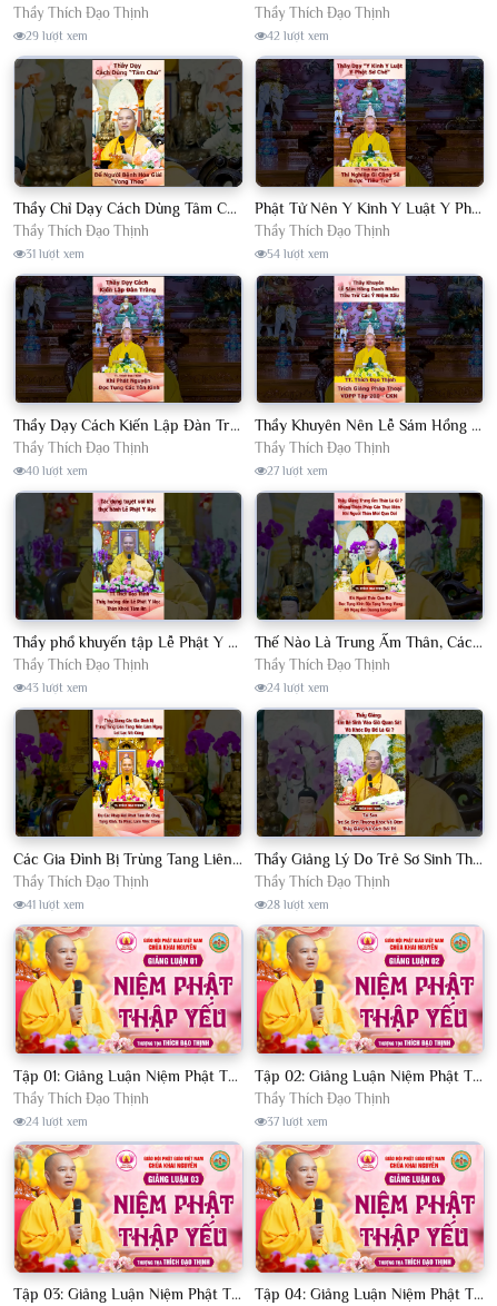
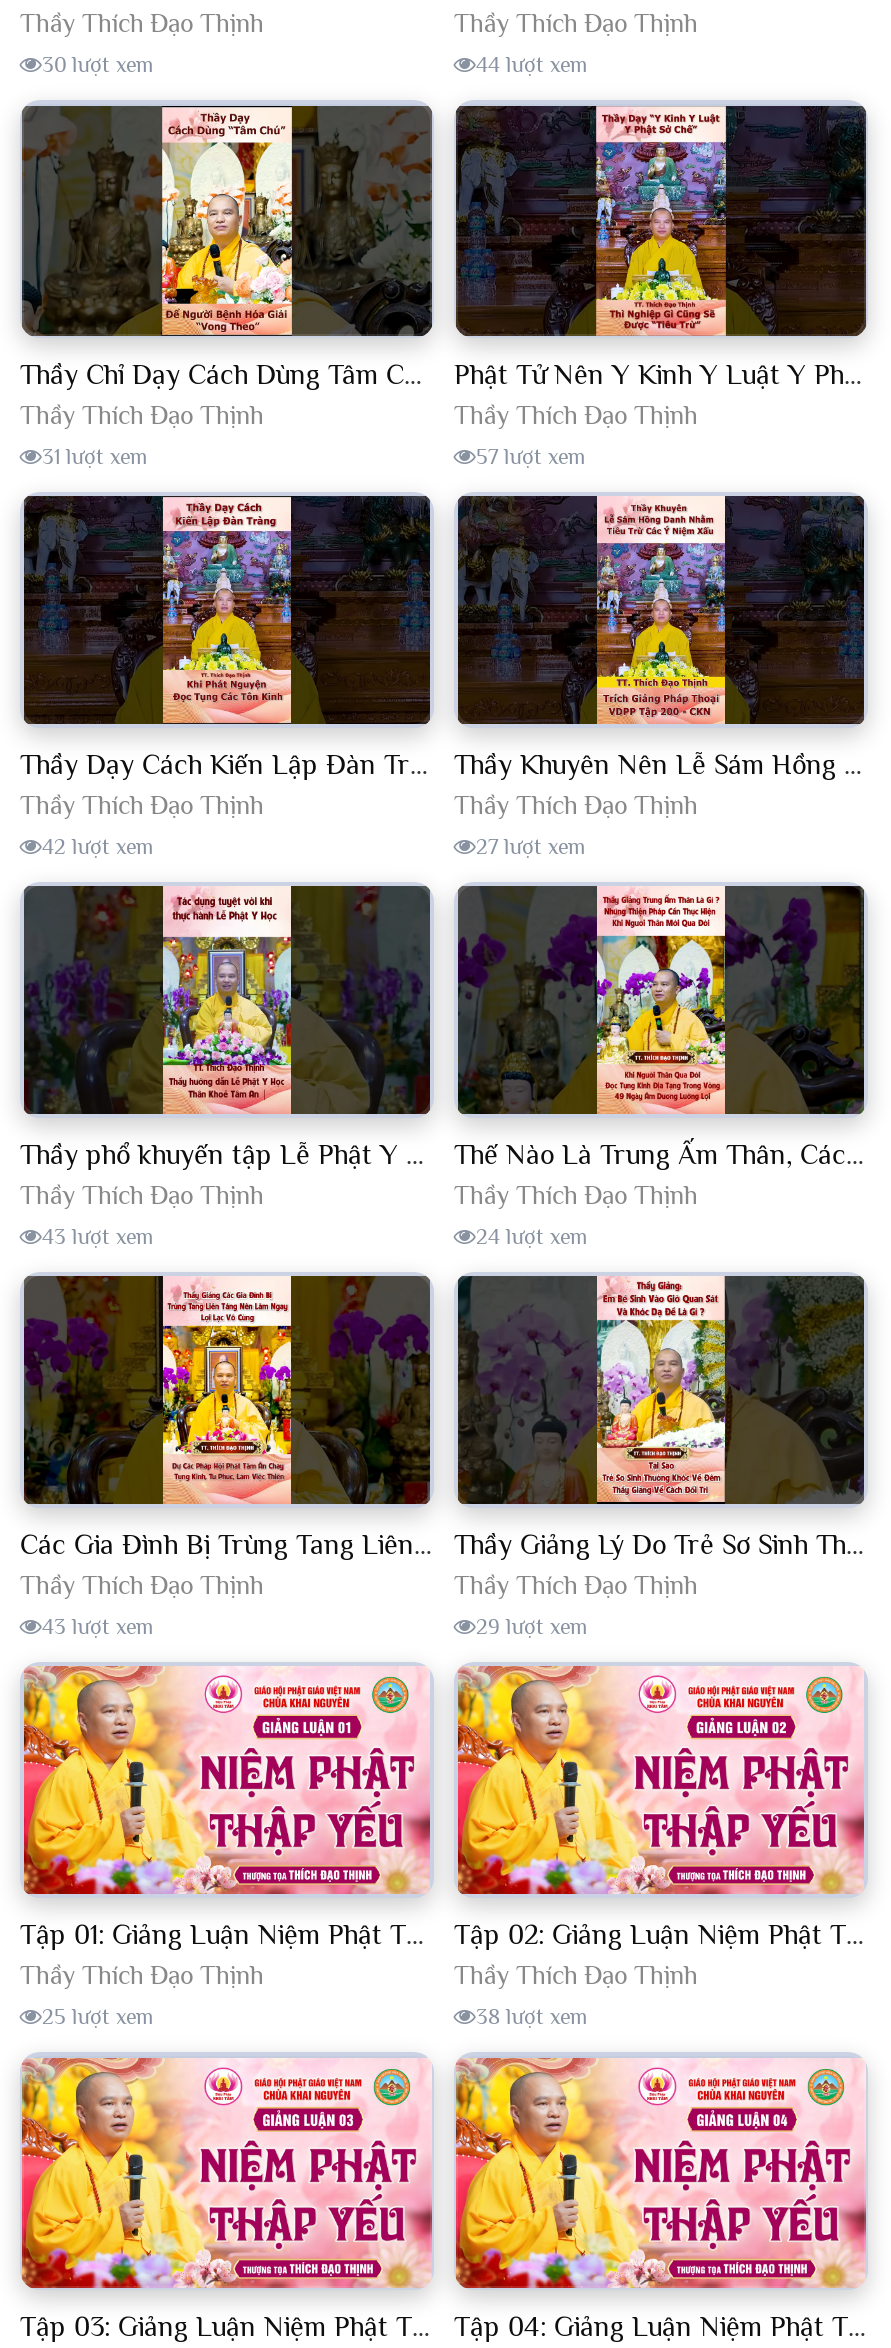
- 29 lượt xem
+ 30 lượt xem

- 42 lượt xem
+ 44 lượt xem

- 54 lượt xem
+ 57 lượt xem

- 40 lượt xem
+ 42 lượt xem

- 41 lượt xem
+ 43 lượt xem

- 28 lượt xem
+ 29 lượt xem

- 24 lượt xem
+ 25 lượt xem

- 37 lượt xem
+ 38 lượt xem
